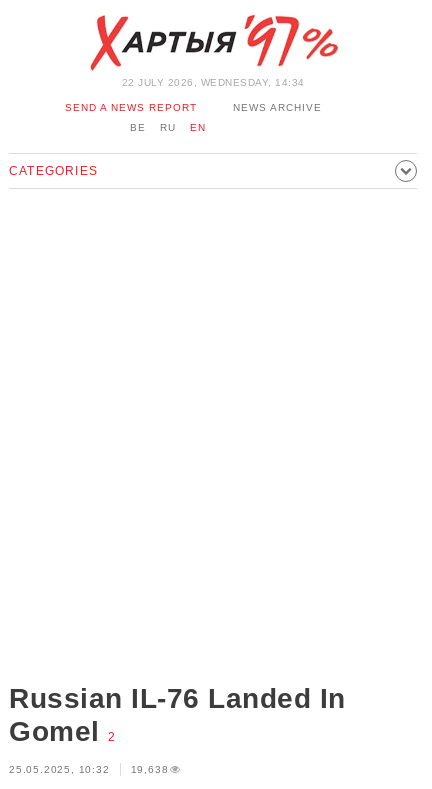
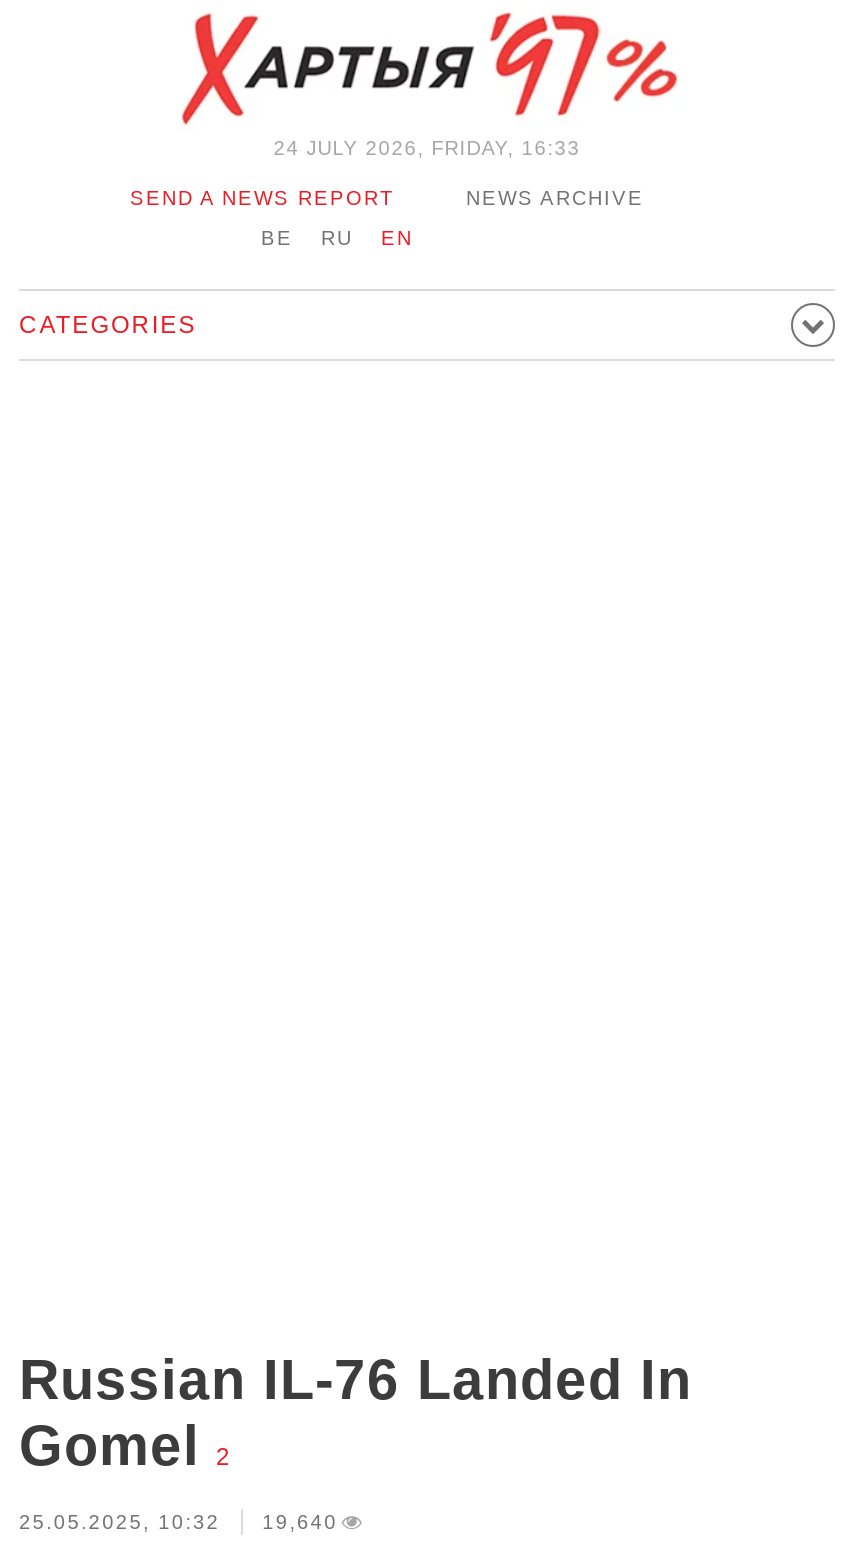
- 22 JULY 2026, WEDNESDAY, 14:34
+ 24 JULY 2026, FRIDAY, 16:33

- 25.05.2025, 10:32 19,638
+ 25.05.2025, 10:32 19,640
